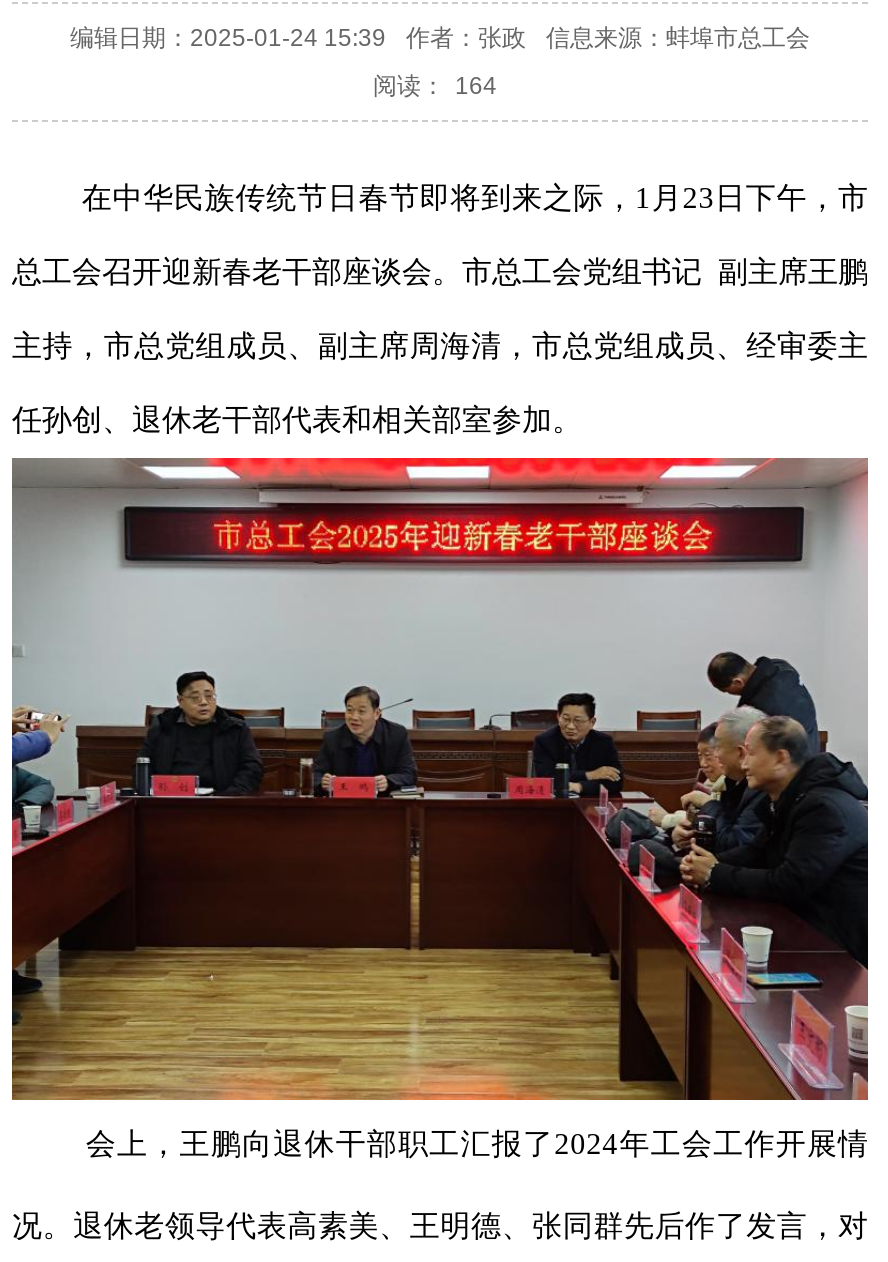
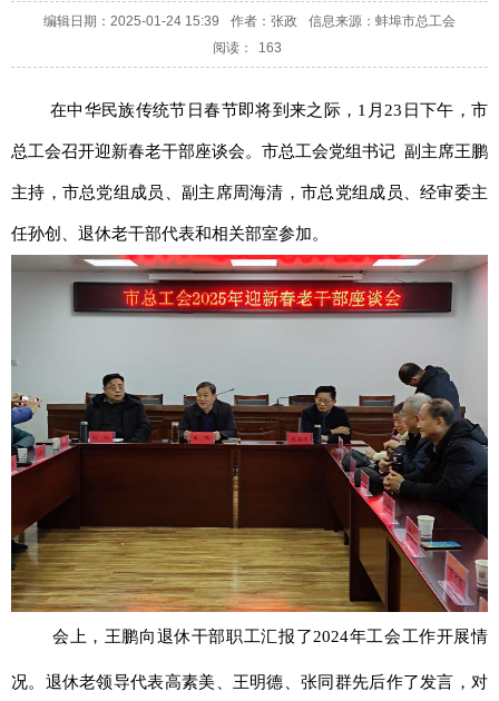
- 阅读： 164
+ 阅读： 163
